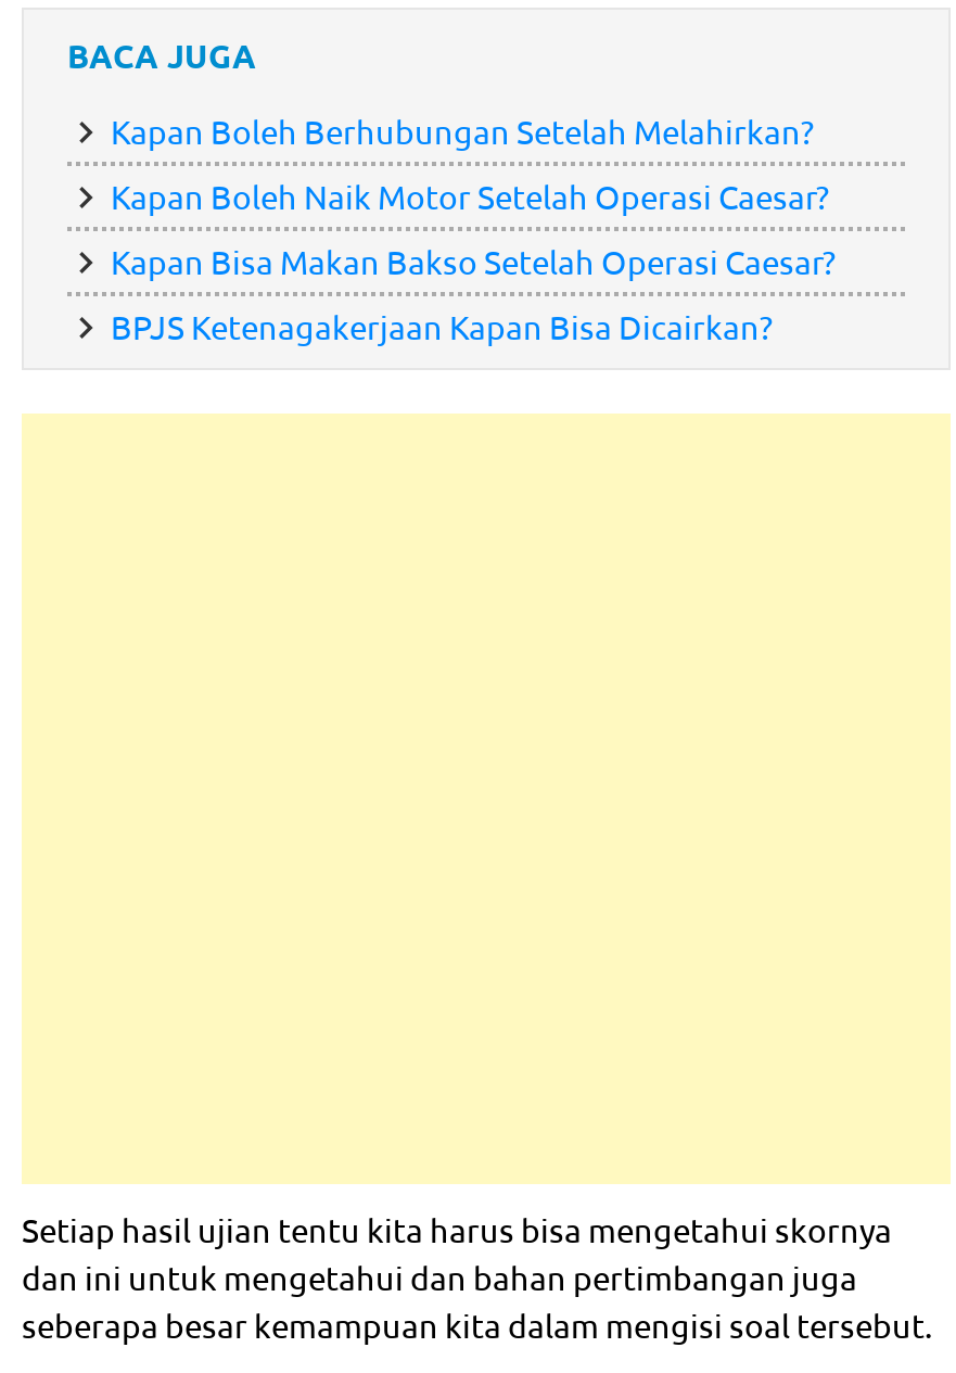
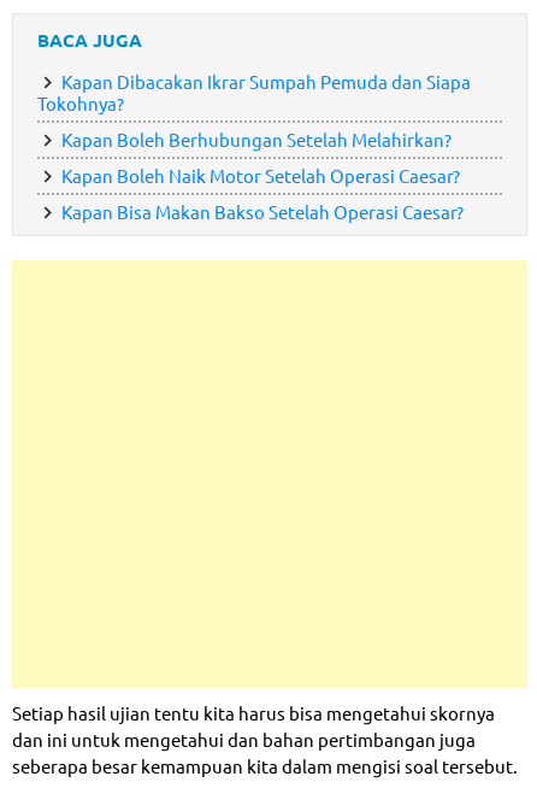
+ Kapan Dibacakan Ikrar Sumpah Pemuda dan Siapa
+ Tokohnya?

moved down: Kapan Boleh Berhubungan Setelah Melahirkan? | Kapan Boleh Naik Motor Setelah Operasi Caesar? | Kapan Bisa Makan Bakso Setelah Operasi Caesar?

- BPJS Ketenagakerjaan Kapan Bisa Dicairkan?
